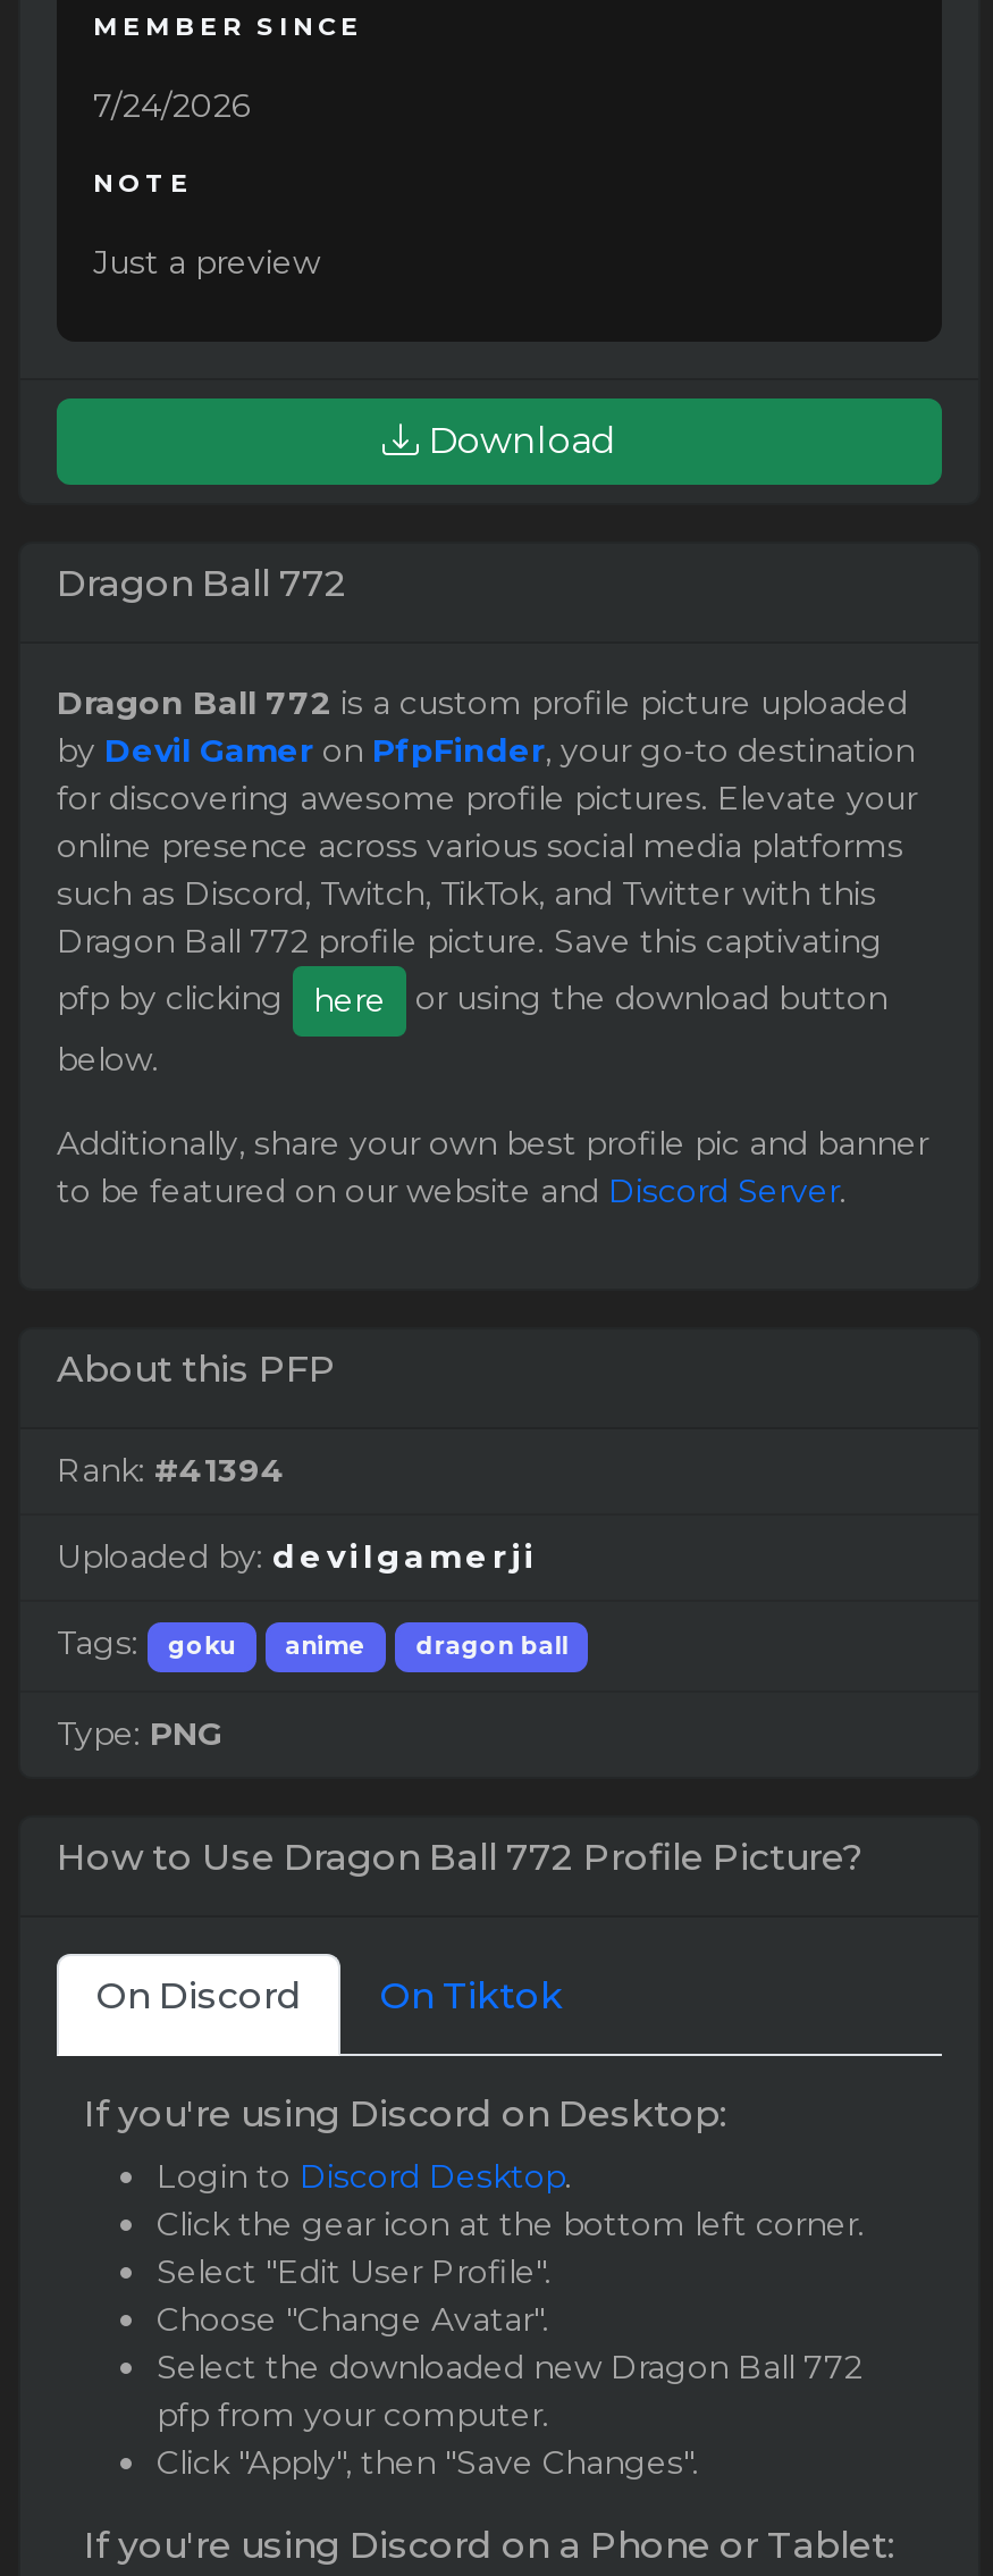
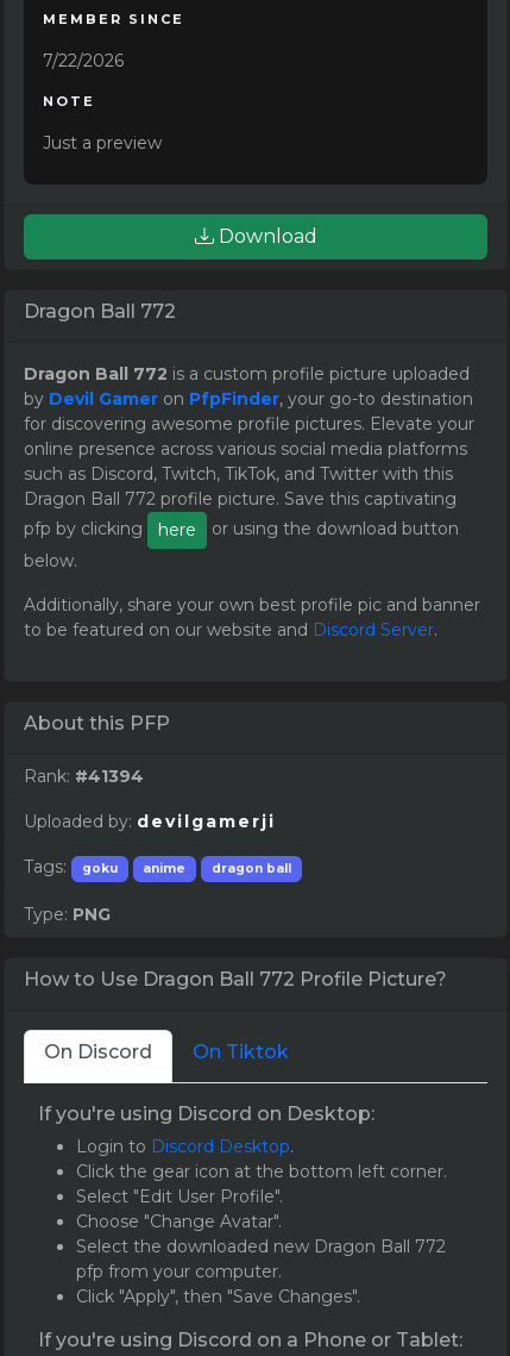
- 7/24/2026
+ 7/22/2026
